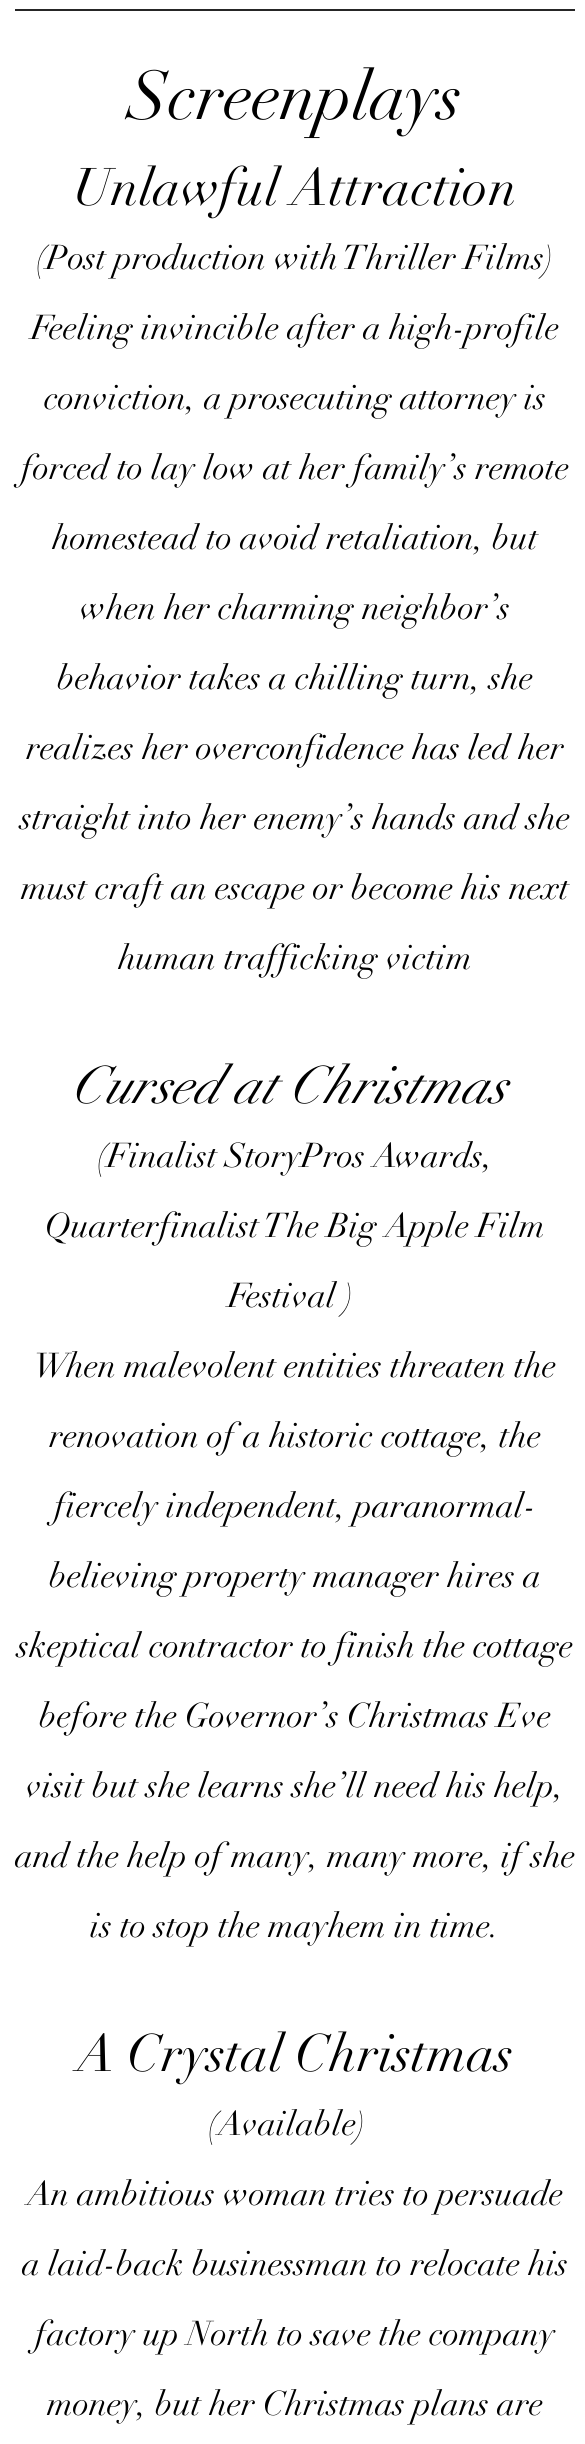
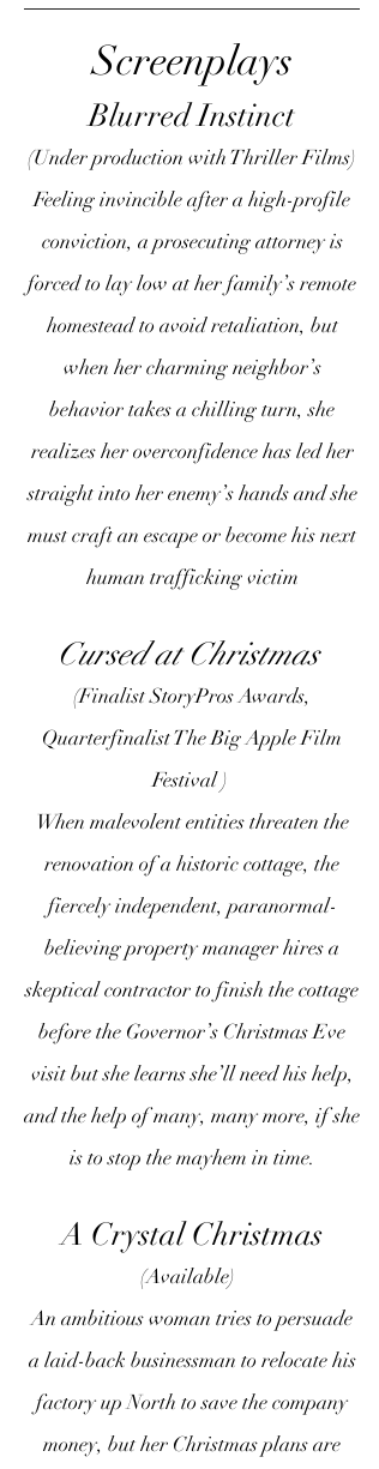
- Unlawful Attraction
- (Post production with Thriller Films)
+ Blurred Instinct
+ (Under production with Thriller Films)
